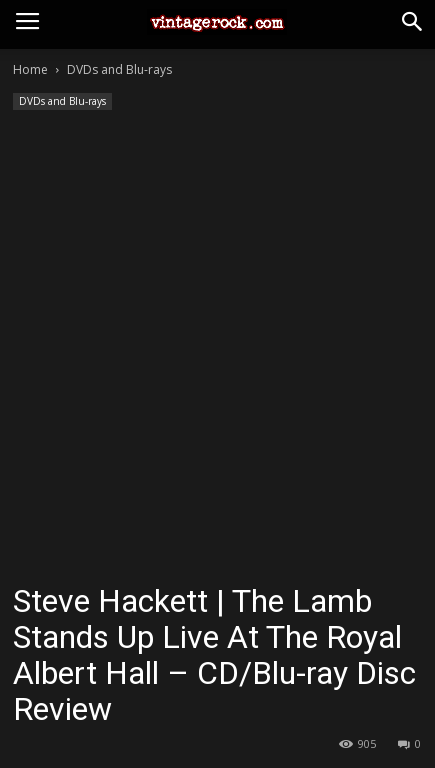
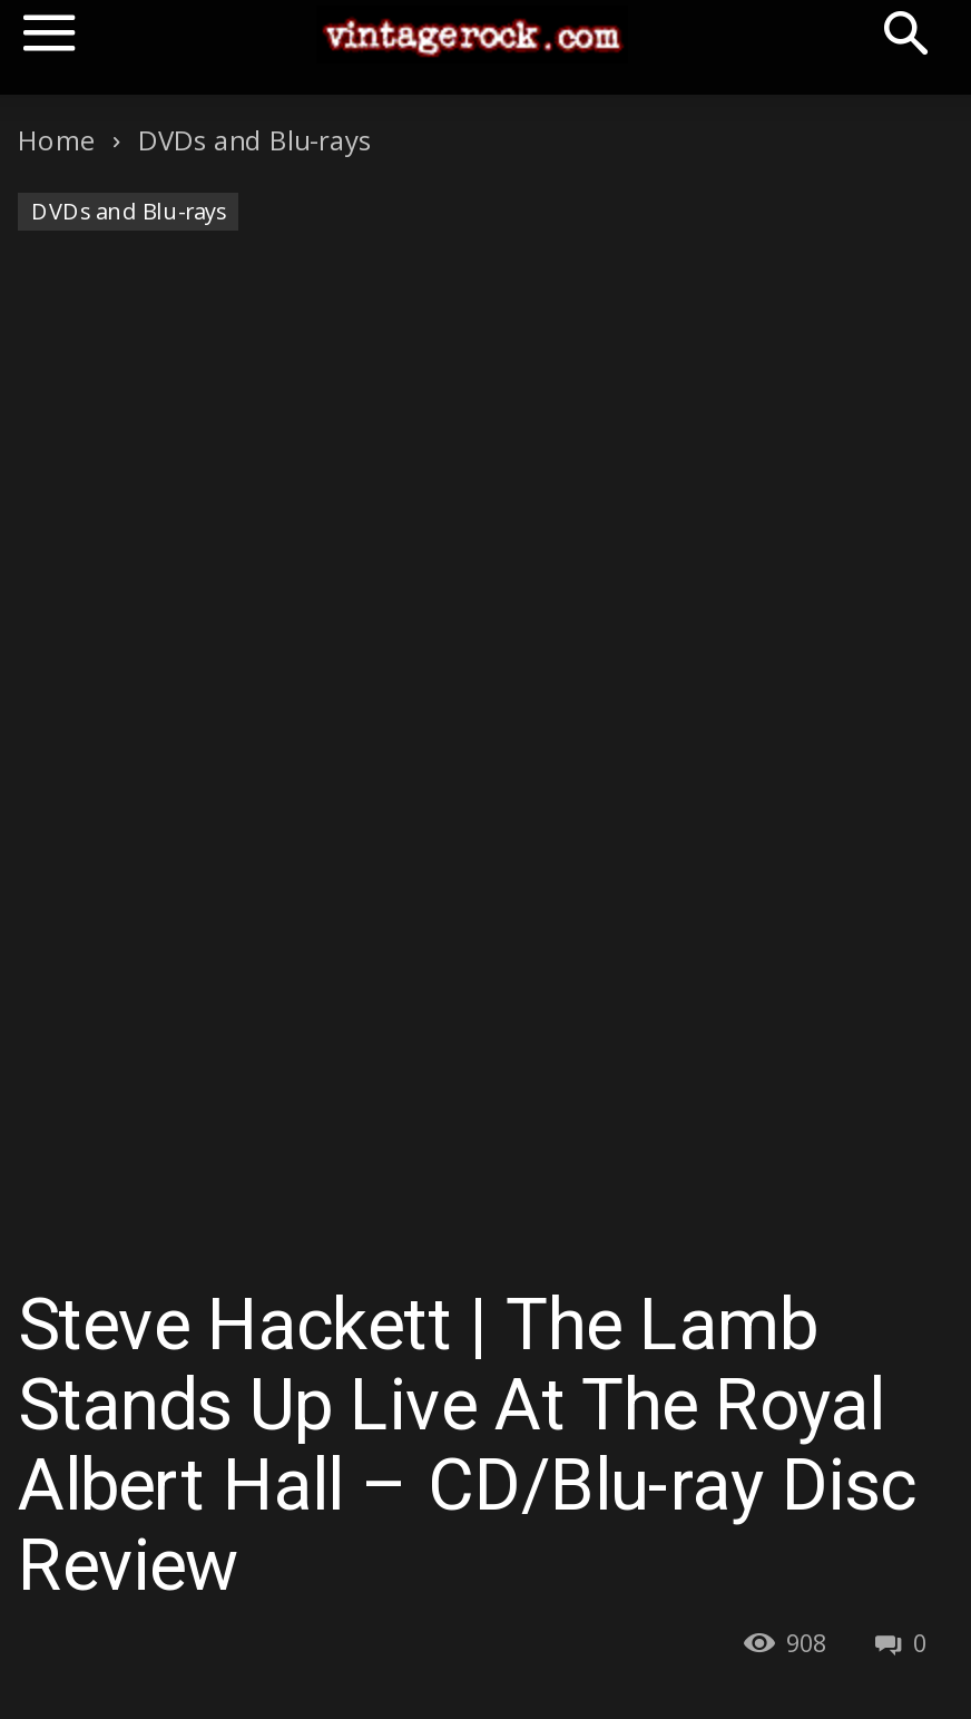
- 905
+ 908
